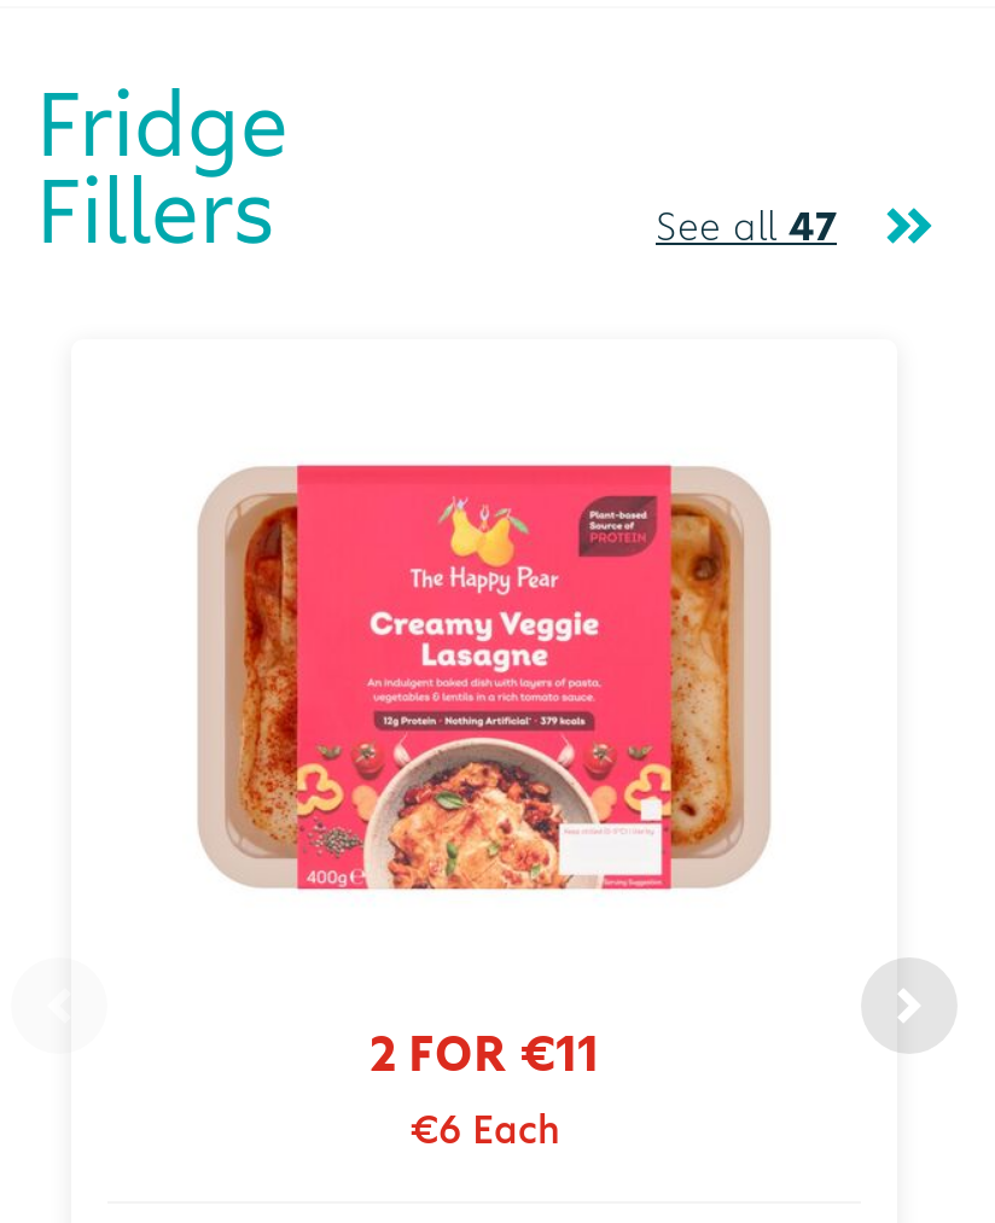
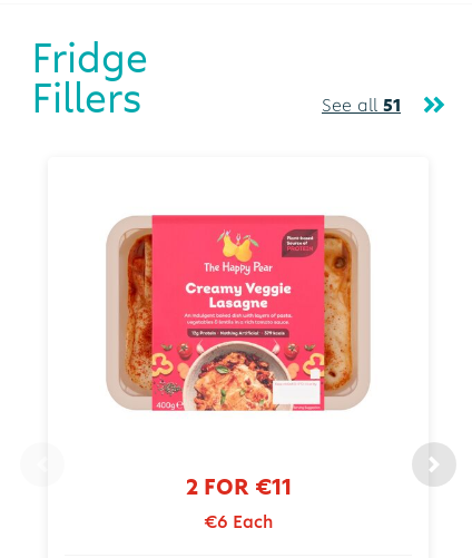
- See all 47
+ See all 51
